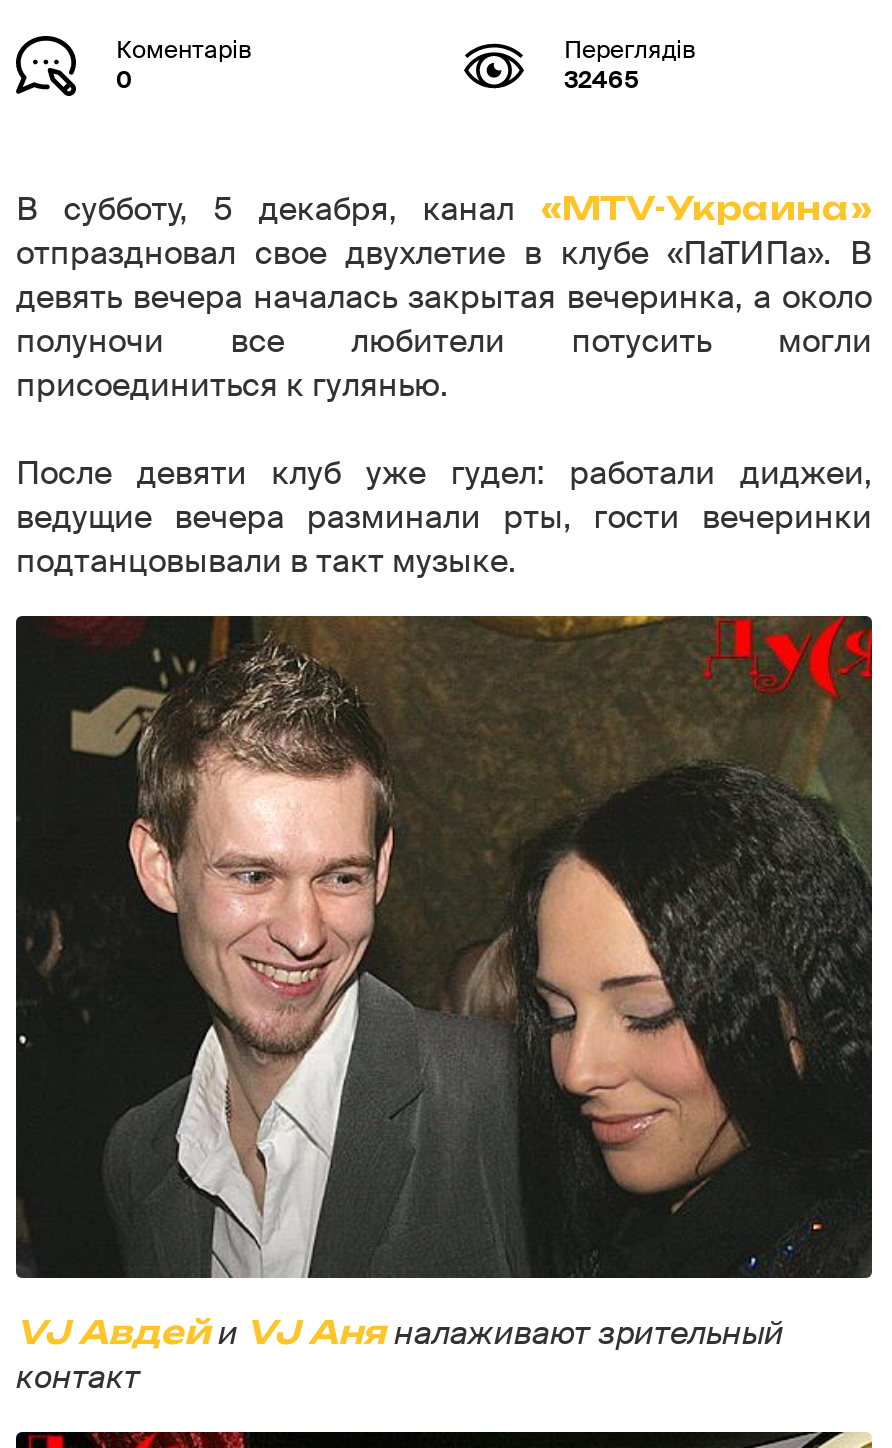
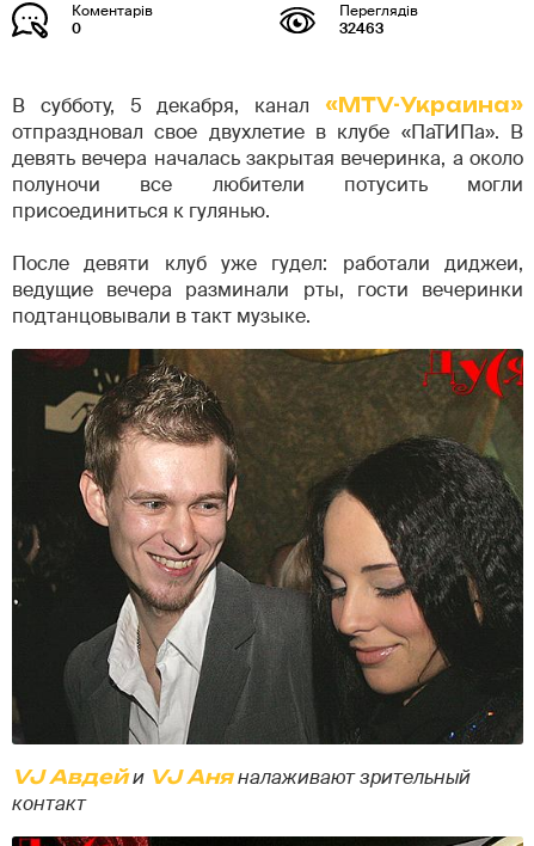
- 32465
+ 32463
